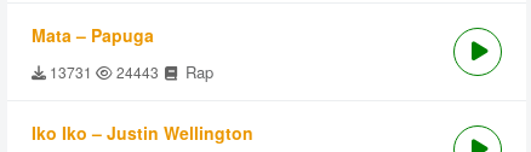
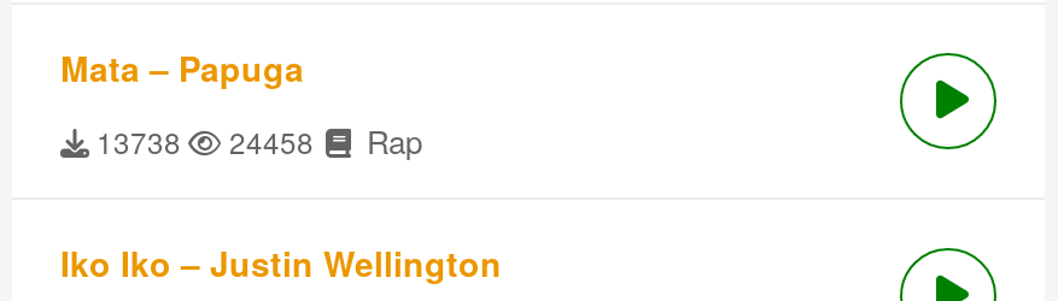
- 13731
+ 13738

- 24443
+ 24458
